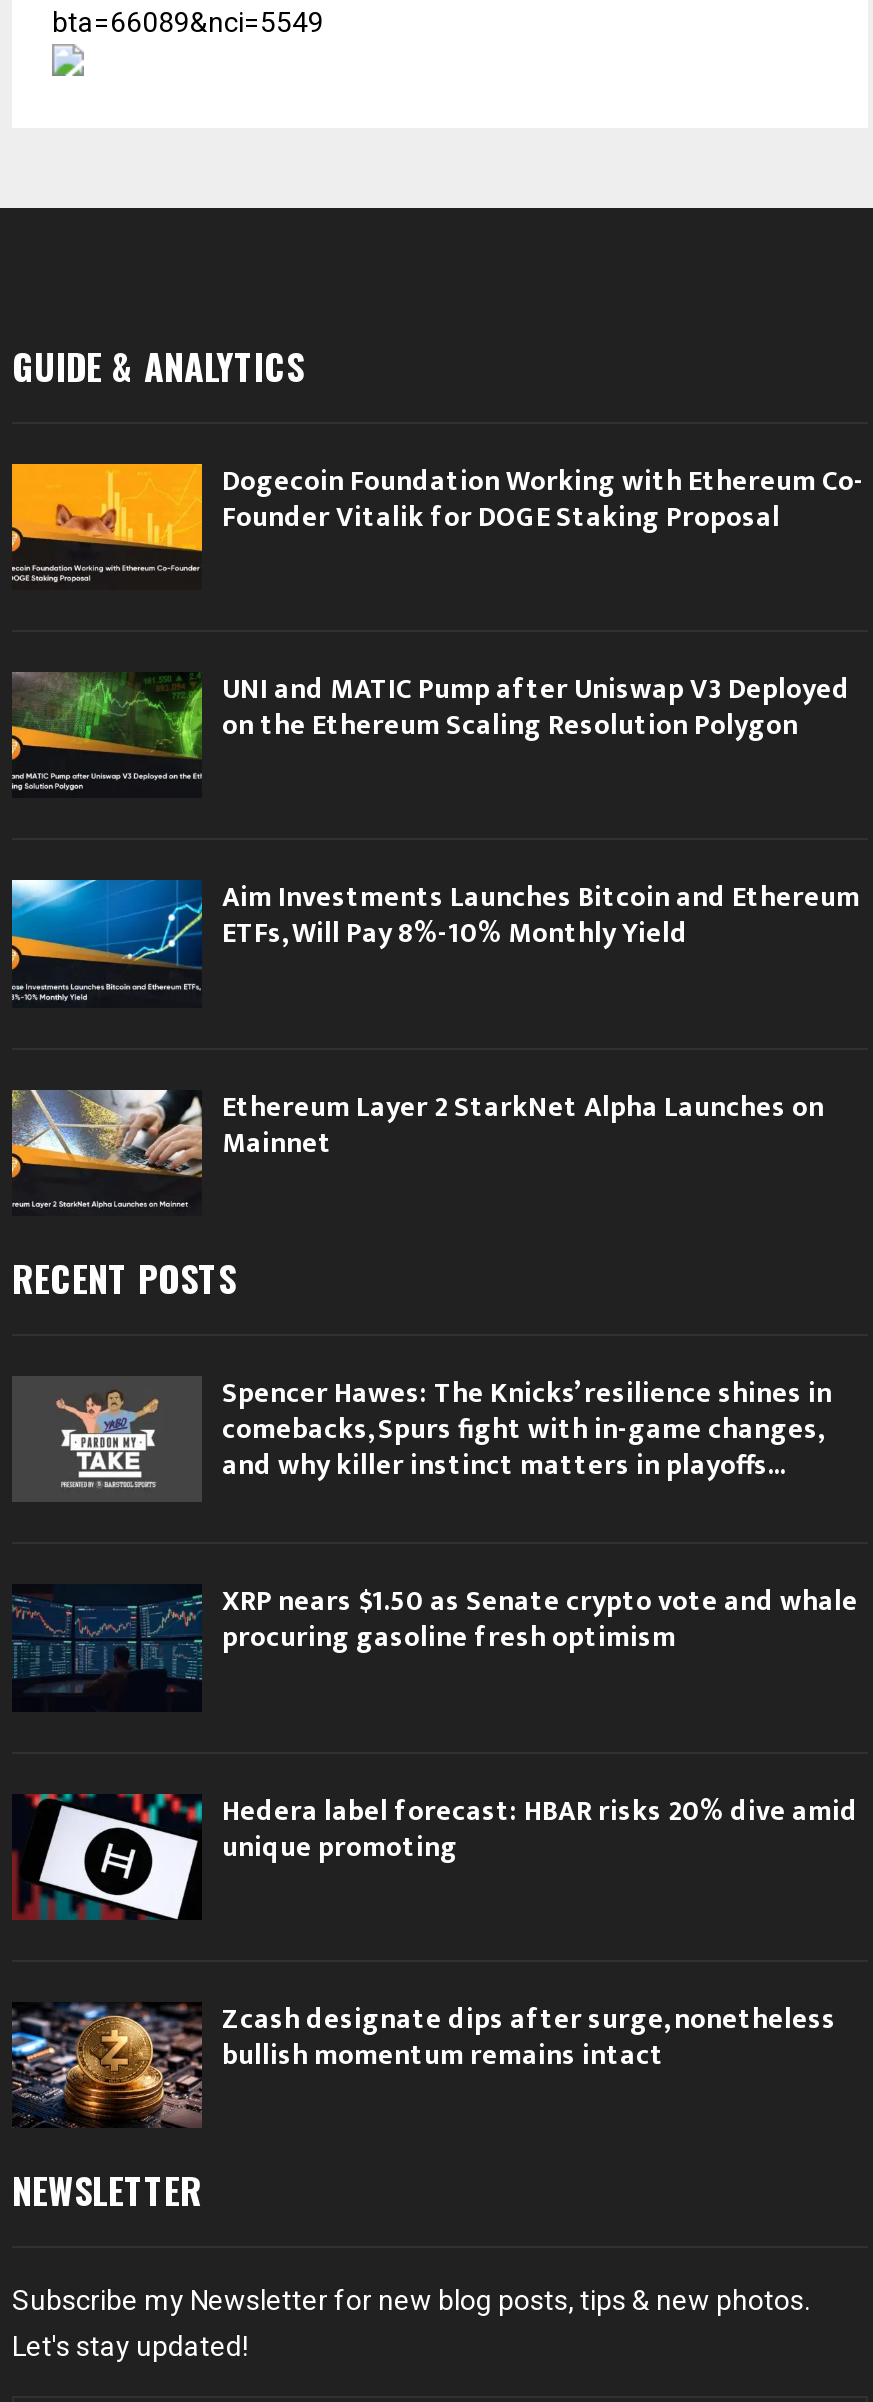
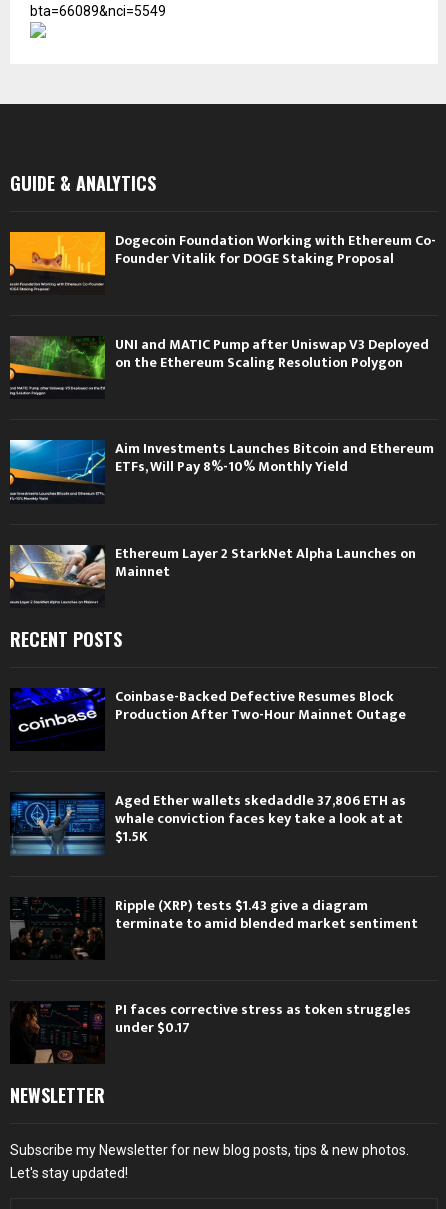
- [image]
- Spencer Hawes: The Knicks’ resilience shines in
- comebacks, Spurs fight with in-game changes,
- and why killer instinct matters in playoffs...
+ [image]
+ Coinbase-Backed Defective Resumes Block
+ Production After Two-Hour Mainnet Outage

- [image]
- XRP nears $1.50 as Senate crypto vote and whale
- procuring gasoline fresh optimism
+ [image]
+ Aged Ether wallets skedaddle 37,806 ETH as
+ whale conviction faces key take a look at at
+ $1.5K

- [image]
- Hedera label forecast: HBAR risks 20% dive amid
- unique promoting
+ [image]
+ Ripple (XRP) tests $1.43 give a diagram
+ terminate to amid blended market sentiment

- [image]
- Zcash designate dips after surge, nonetheless
- bullish momentum remains intact
+ [image]
+ PI faces corrective stress as token struggles
+ under $0.17
